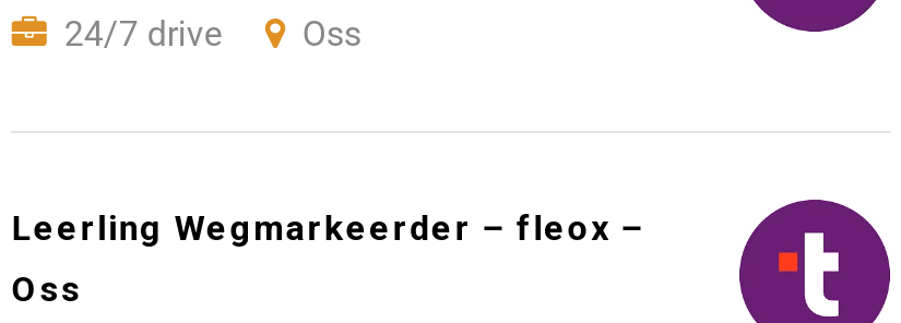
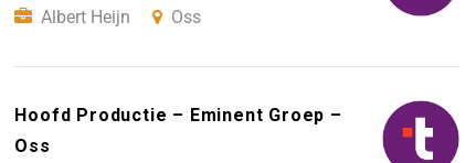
- 24/7 drive
+ Albert Heijn

- Leerling Wegmarkeerder – fleox –
+ Hoofd Productie – Eminent Groep –
